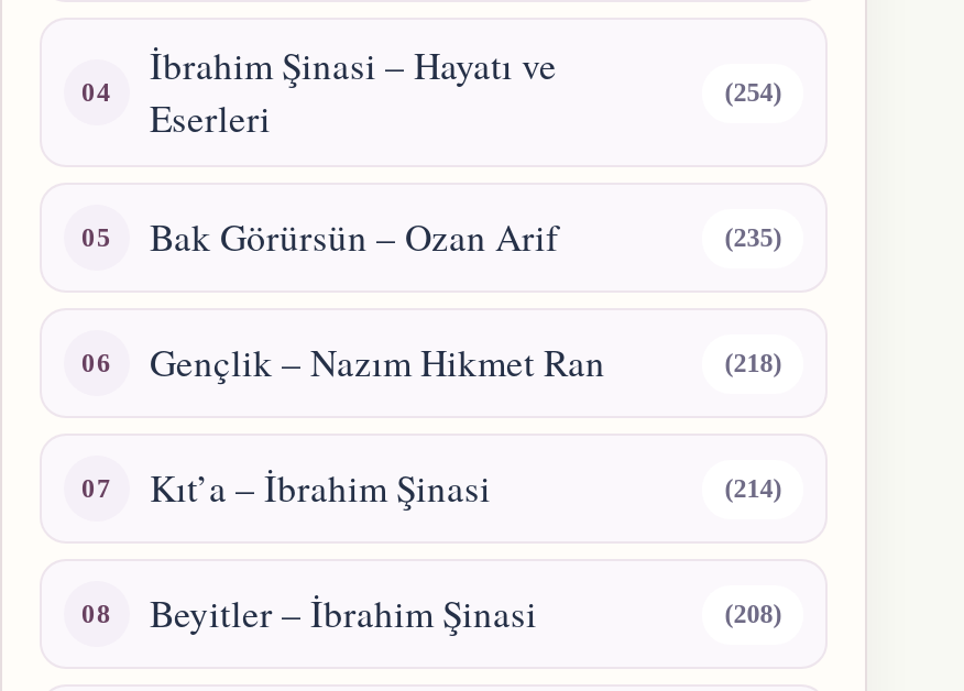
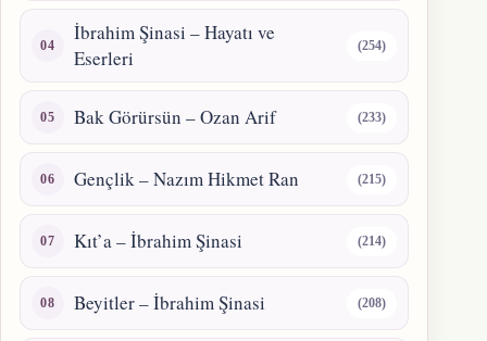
- (235)
+ (233)

- (218)
+ (215)
